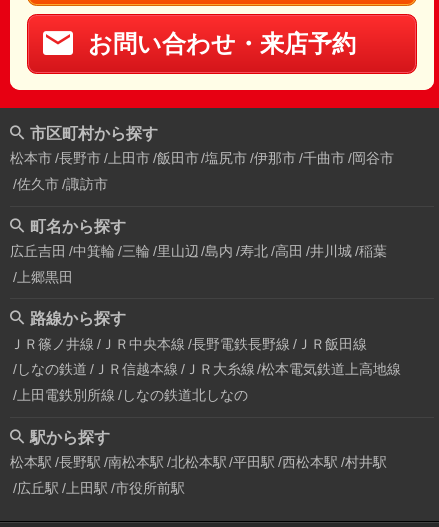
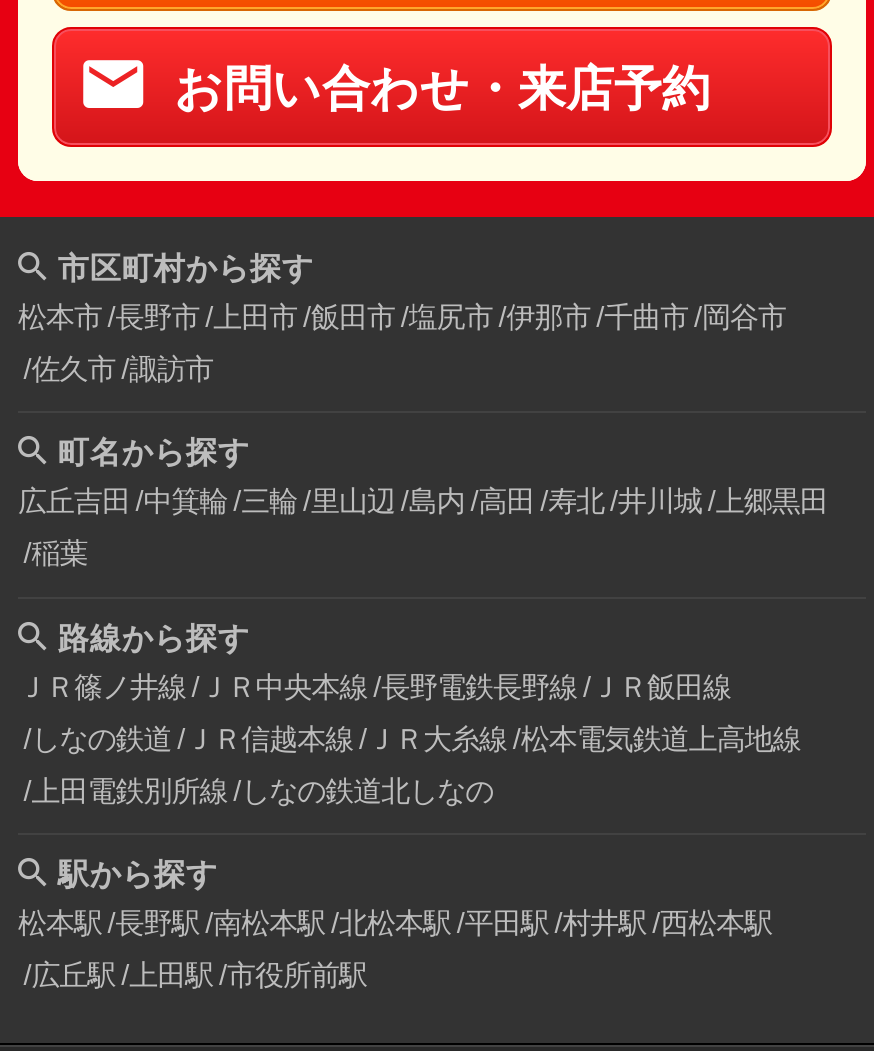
- 広丘吉田 中箕輪 三輪 里山辺 島内 寿北 高田 井川城 稲葉
+ 広丘吉田 中箕輪 三輪 里山辺 島内 高田 寿北 井川城 上郷黒田

- 上郷黒田
+ 稲葉

- 松本駅 長野駅 南松本駅 北松本駅 平田駅 西松本駅 村井駅
+ 松本駅 長野駅 南松本駅 北松本駅 平田駅 村井駅 西松本駅
